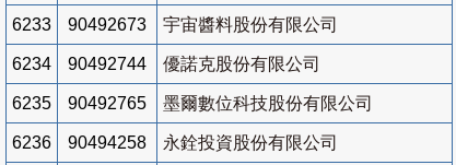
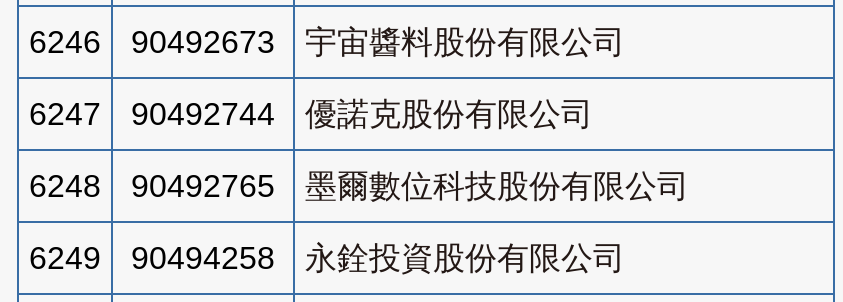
- 6233 90492673 宇宙醬料股份有限公司
+ 6246 90492673 宇宙醬料股份有限公司

- 6234 90492744 優諾克股份有限公司
+ 6247 90492744 優諾克股份有限公司

- 6235 90492765 墨爾數位科技股份有限公司
+ 6248 90492765 墨爾數位科技股份有限公司

- 6236 90494258 永銓投資股份有限公司
+ 6249 90494258 永銓投資股份有限公司
